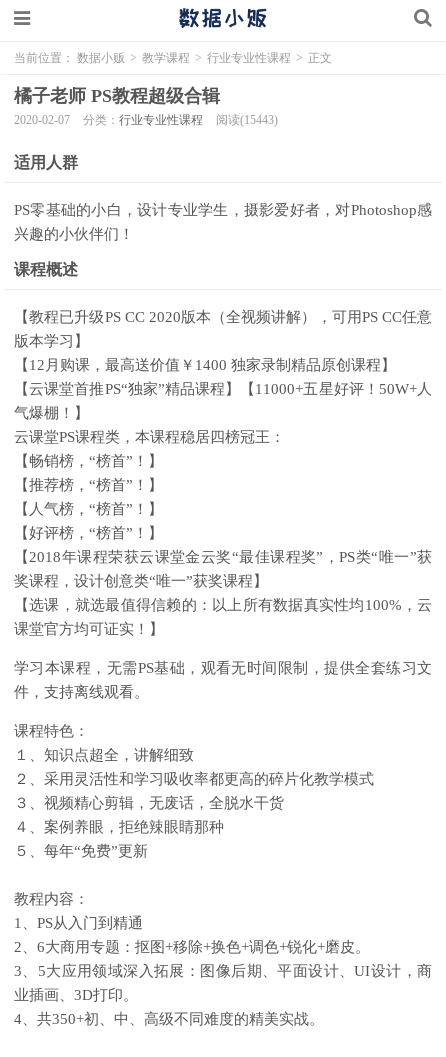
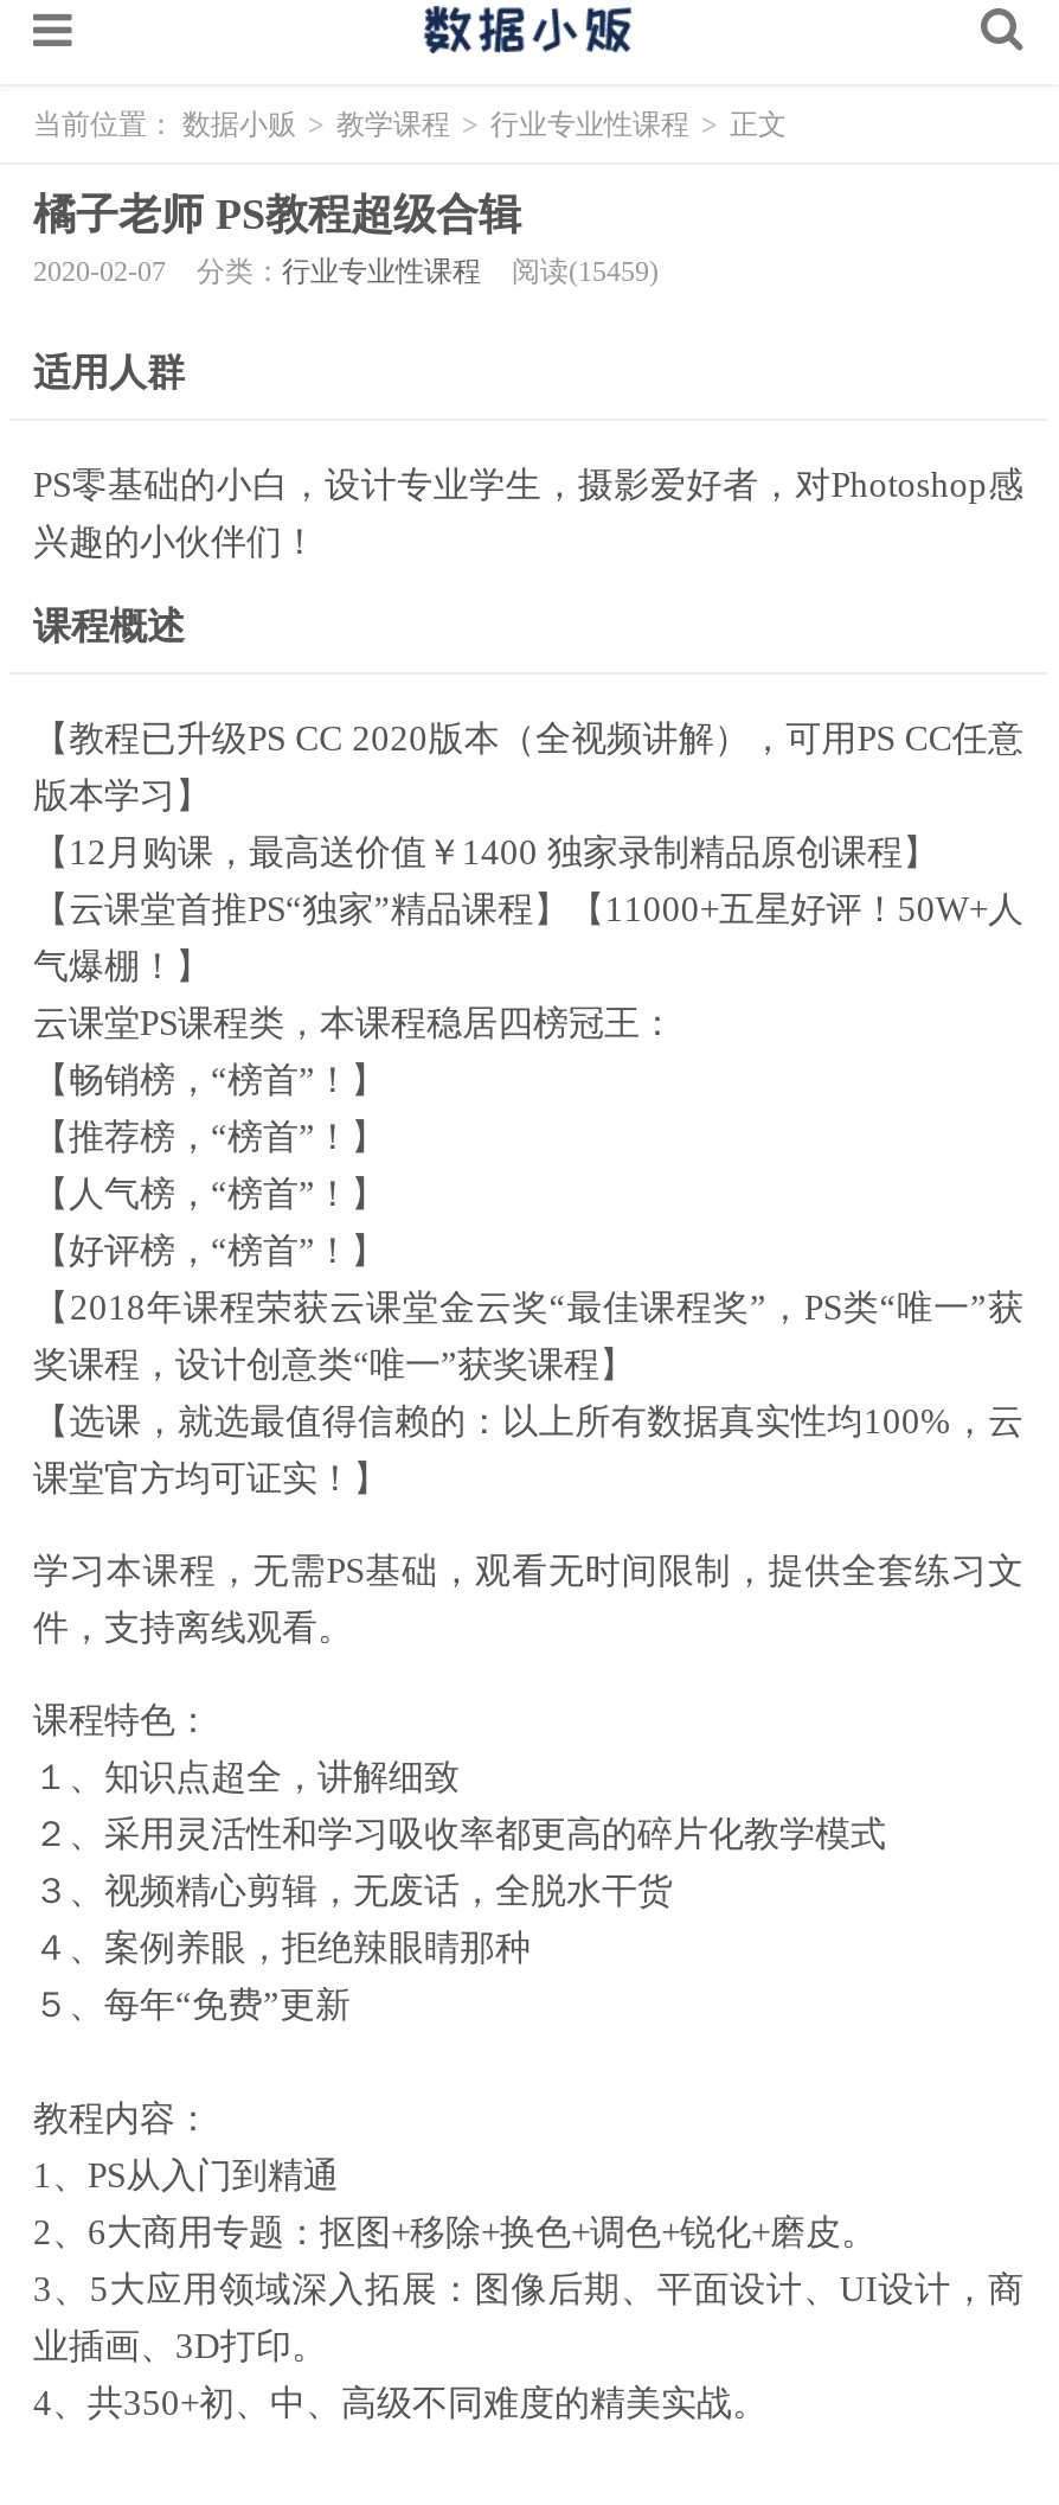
- 2020-02-07 分类：行业专业性课程 阅读(15443)
+ 2020-02-07 分类：行业专业性课程 阅读(15459)
